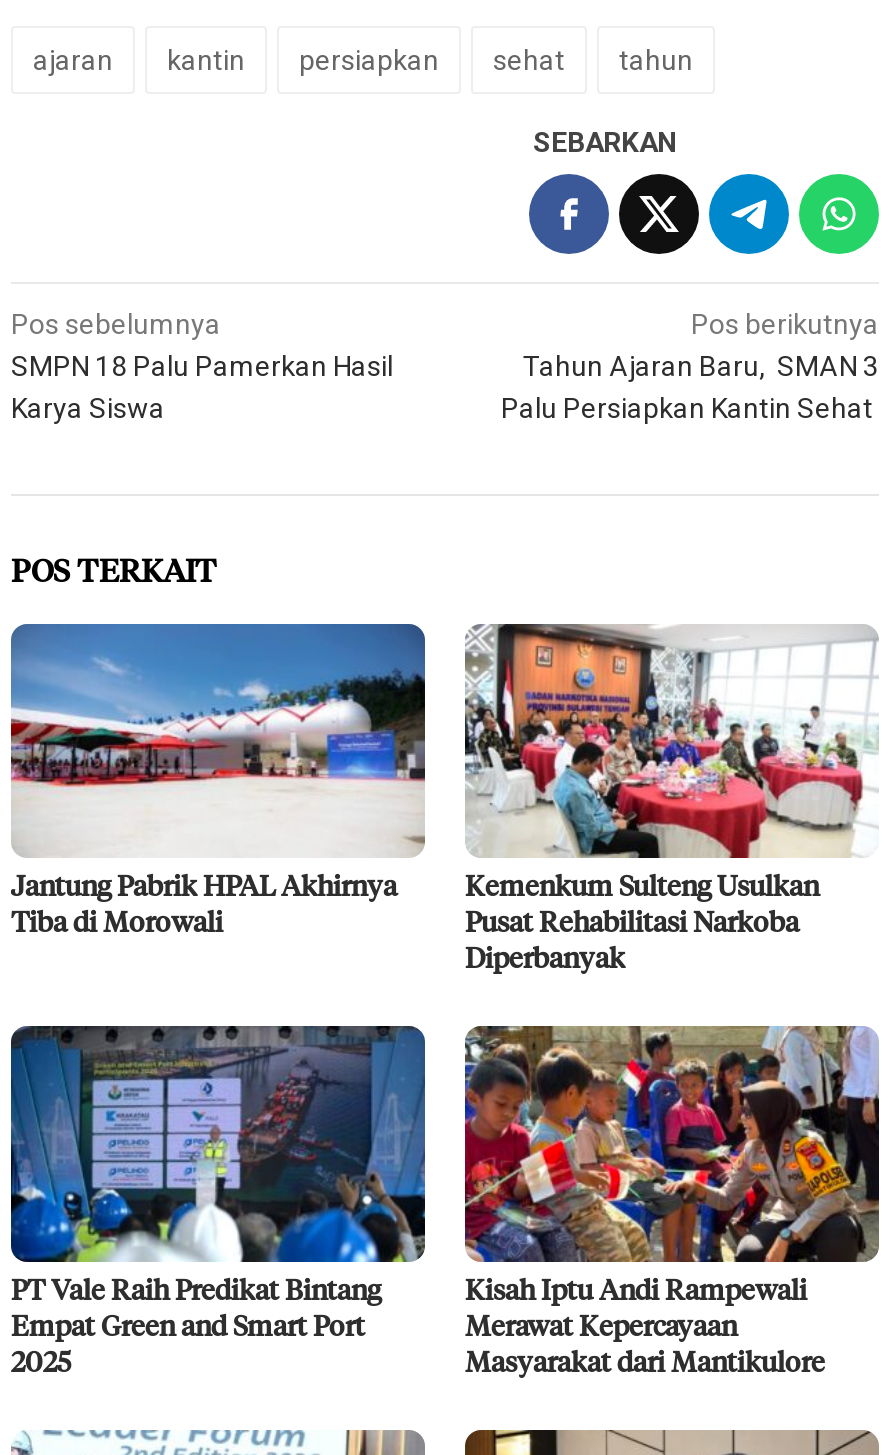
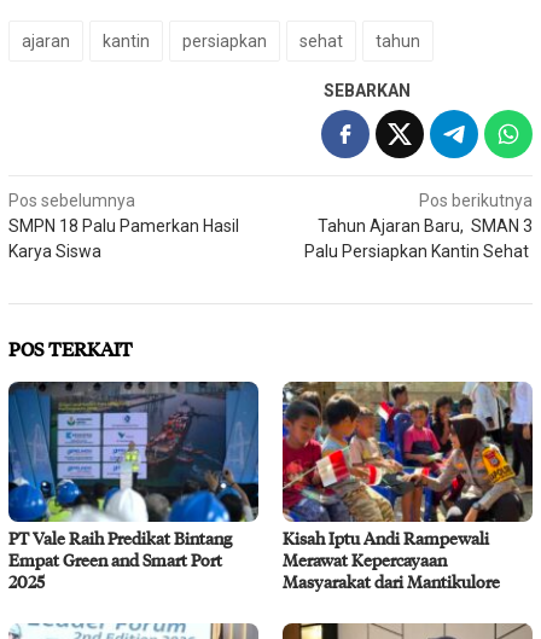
- [image]
- Jantung Pabrik HPAL Akhirnya
- Tiba di Morowali

- [image]
- Kemenkum Sulteng Usulkan
- Pusat Rehabilitasi Narkoba
- Diperbanyak
